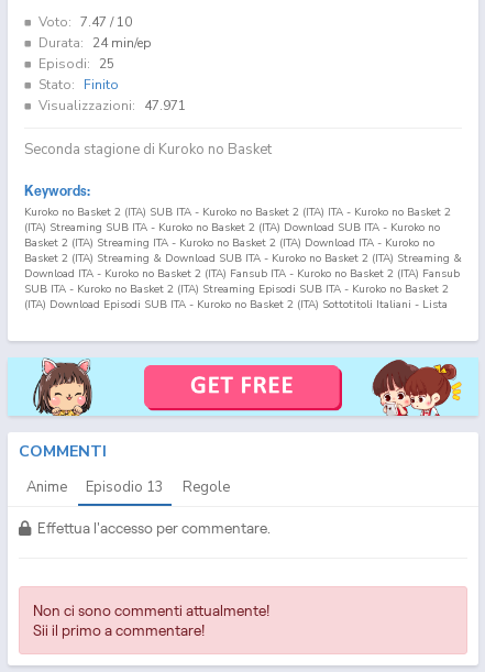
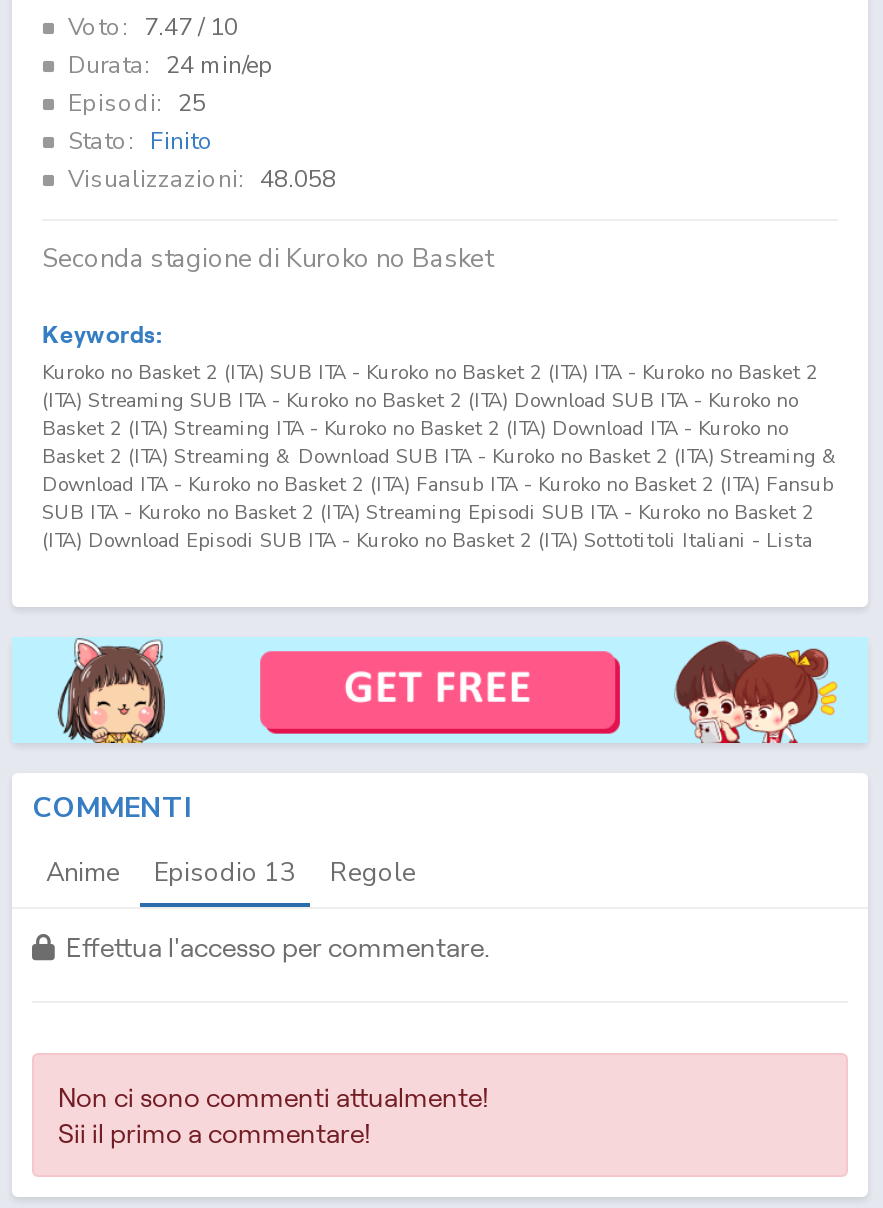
- Visualizzazioni: 47.971
+ Visualizzazioni: 48.058
